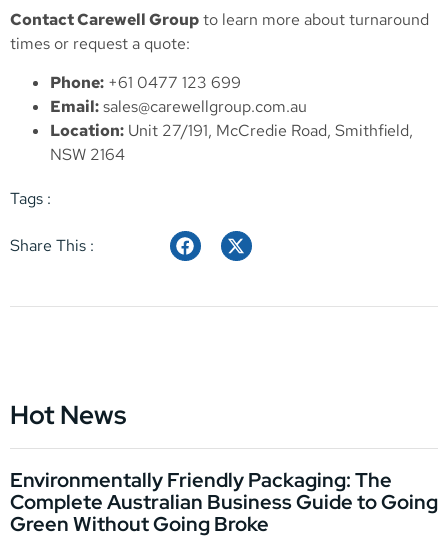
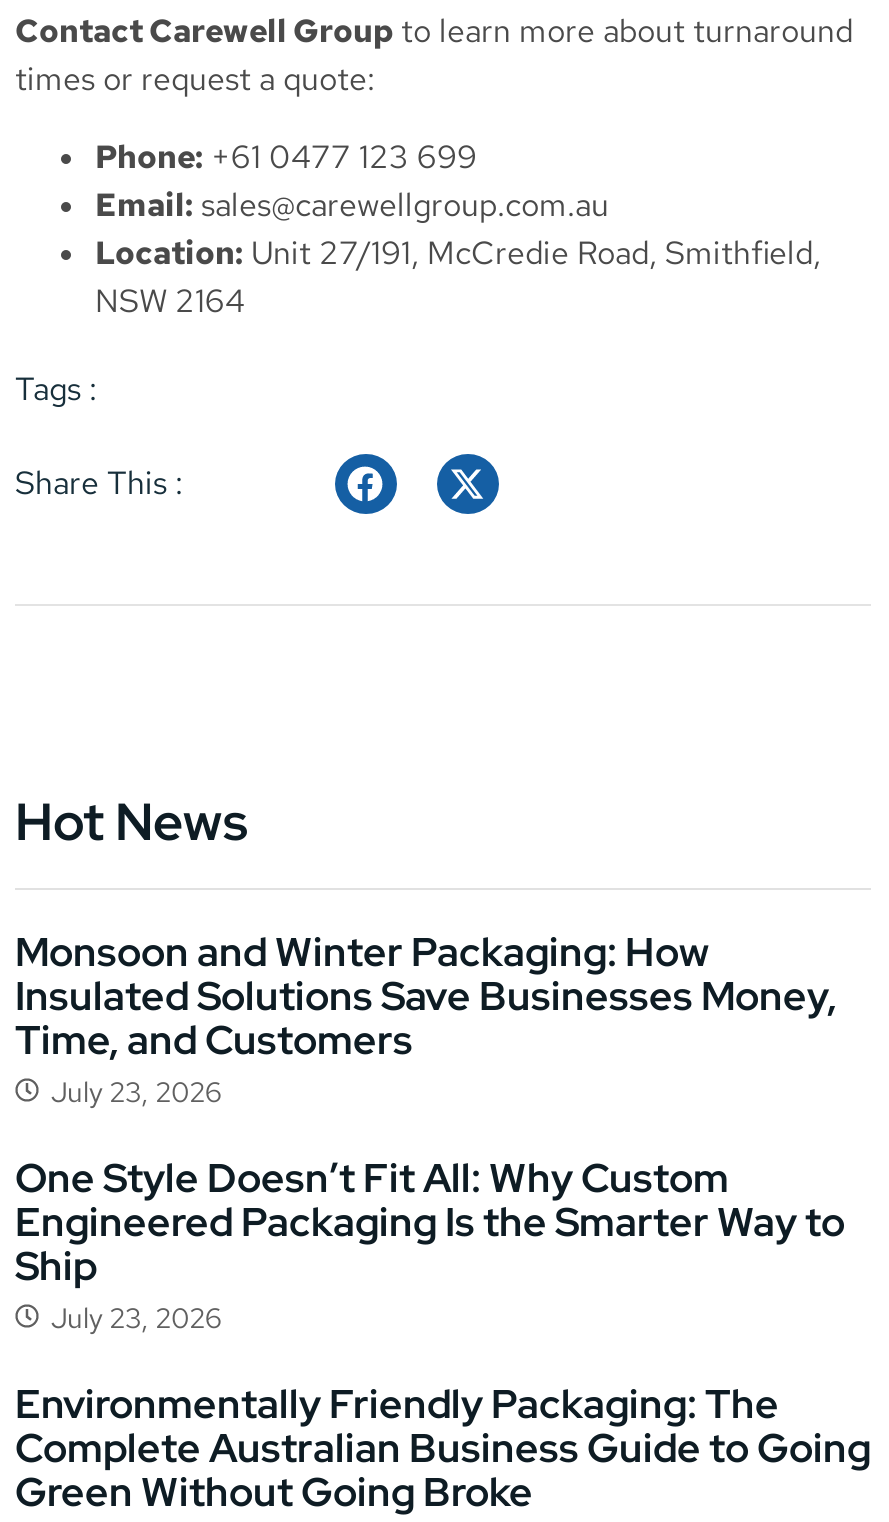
+ Monsoon and Winter Packaging: How
+ Insulated Solutions Save Businesses Money,
+ Time, and Customers
+ July 23, 2026
+ One Style Doesn’t Fit All: Why Custom
+ Engineered Packaging Is the Smarter Way to
+ Ship
+ July 23, 2026
